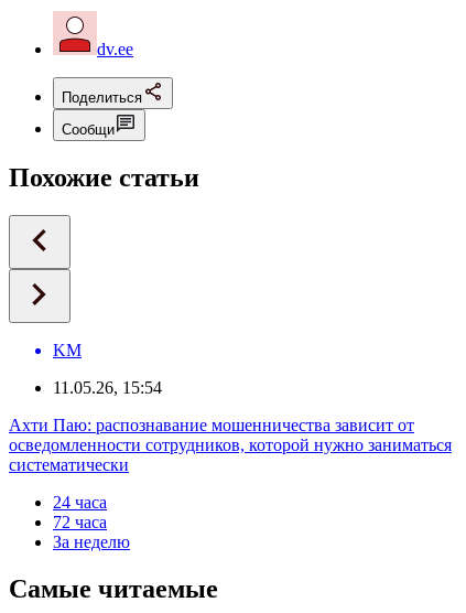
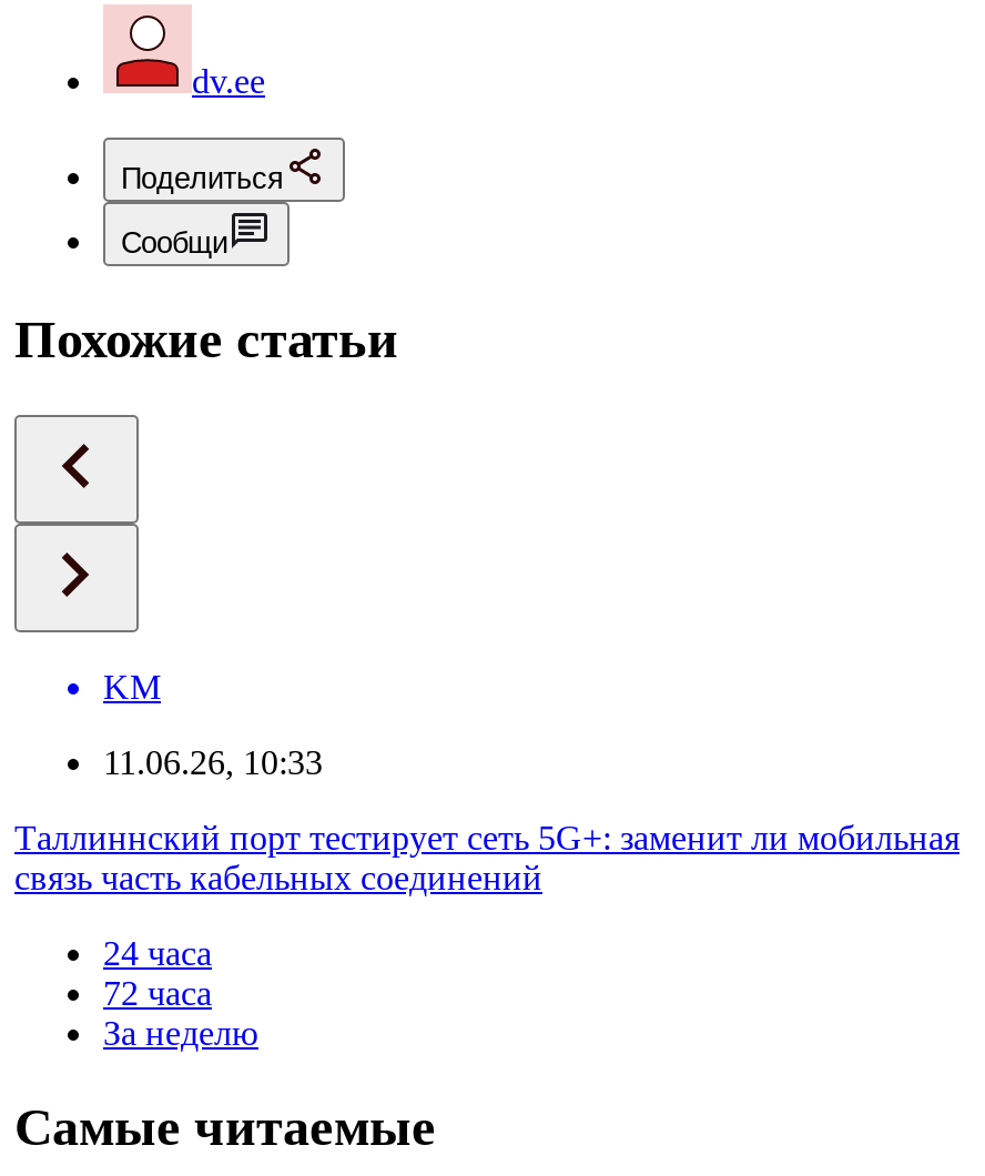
- 11.05.26, 15:54
+ 11.06.26, 10:33

- Ахти Паю: распознавание мошенничества зависит от
- осведомленности сотрудников, которой нужно заниматься
- систематически
+ Таллиннский порт тестирует сеть 5G+: заменит ли мобильная
+ связь часть кабельных соединений
